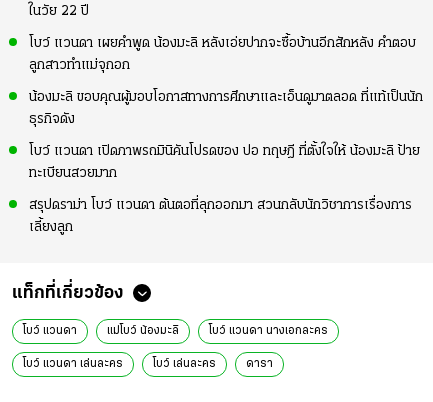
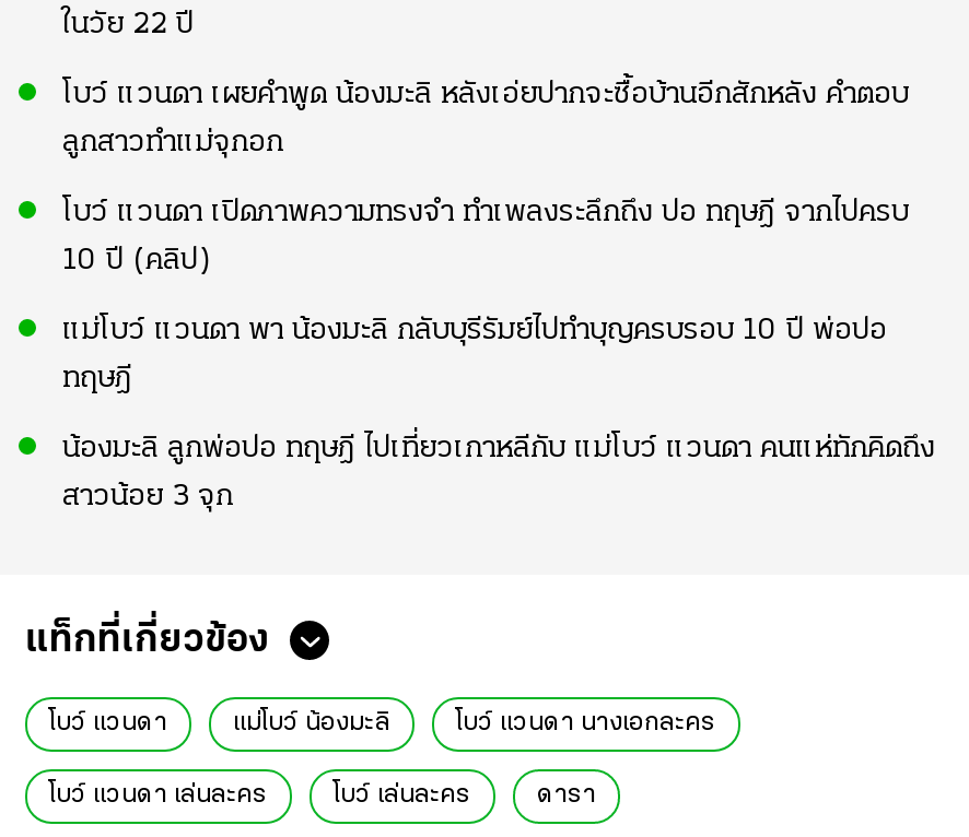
- น้องมะลิ ขอบคุณผู้มอบโอกาสทางการศึกษาและเอ็นดูมาตลอด ที่แท้เป็นนัก
+ โบว์ แวนดา เปิดภาพความทรงจำ ทำเพลงระลึกถึง ปอ ทฤษฎี จากไปครบ

- ธุรกิจดัง
+ 10 ปี (คลิป)

- โบว์ แวนดา เปิดภาพรถมินิคันโปรดของ ปอ ทฤษฎี ที่ตั้งใจให้ น้องมะลิ ป้าย
+ แม่โบว์ แวนดา พา น้องมะลิ กลับบุรีรัมย์ไปทำบุญครบรอบ 10 ปี พ่อปอ

- ทะเบียนสวยมาก
+ ทฤษฎี

- สรุปดราม่า โบว์ แวนดา ต้นตอที่ลุกออกมา สวนกลับนักวิชาการเรื่องการ
+ น้องมะลิ ลูกพ่อปอ ทฤษฎี ไปเที่ยวเกาหลีกับ แม่โบว์ แวนดา คนแห่ทักคิดถึง

- เลี้ยงลูก
+ สาวน้อย 3 จุก
